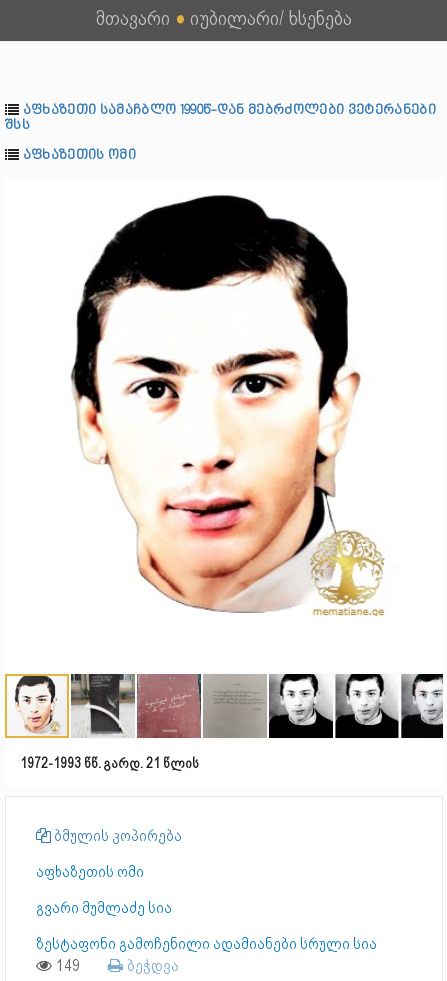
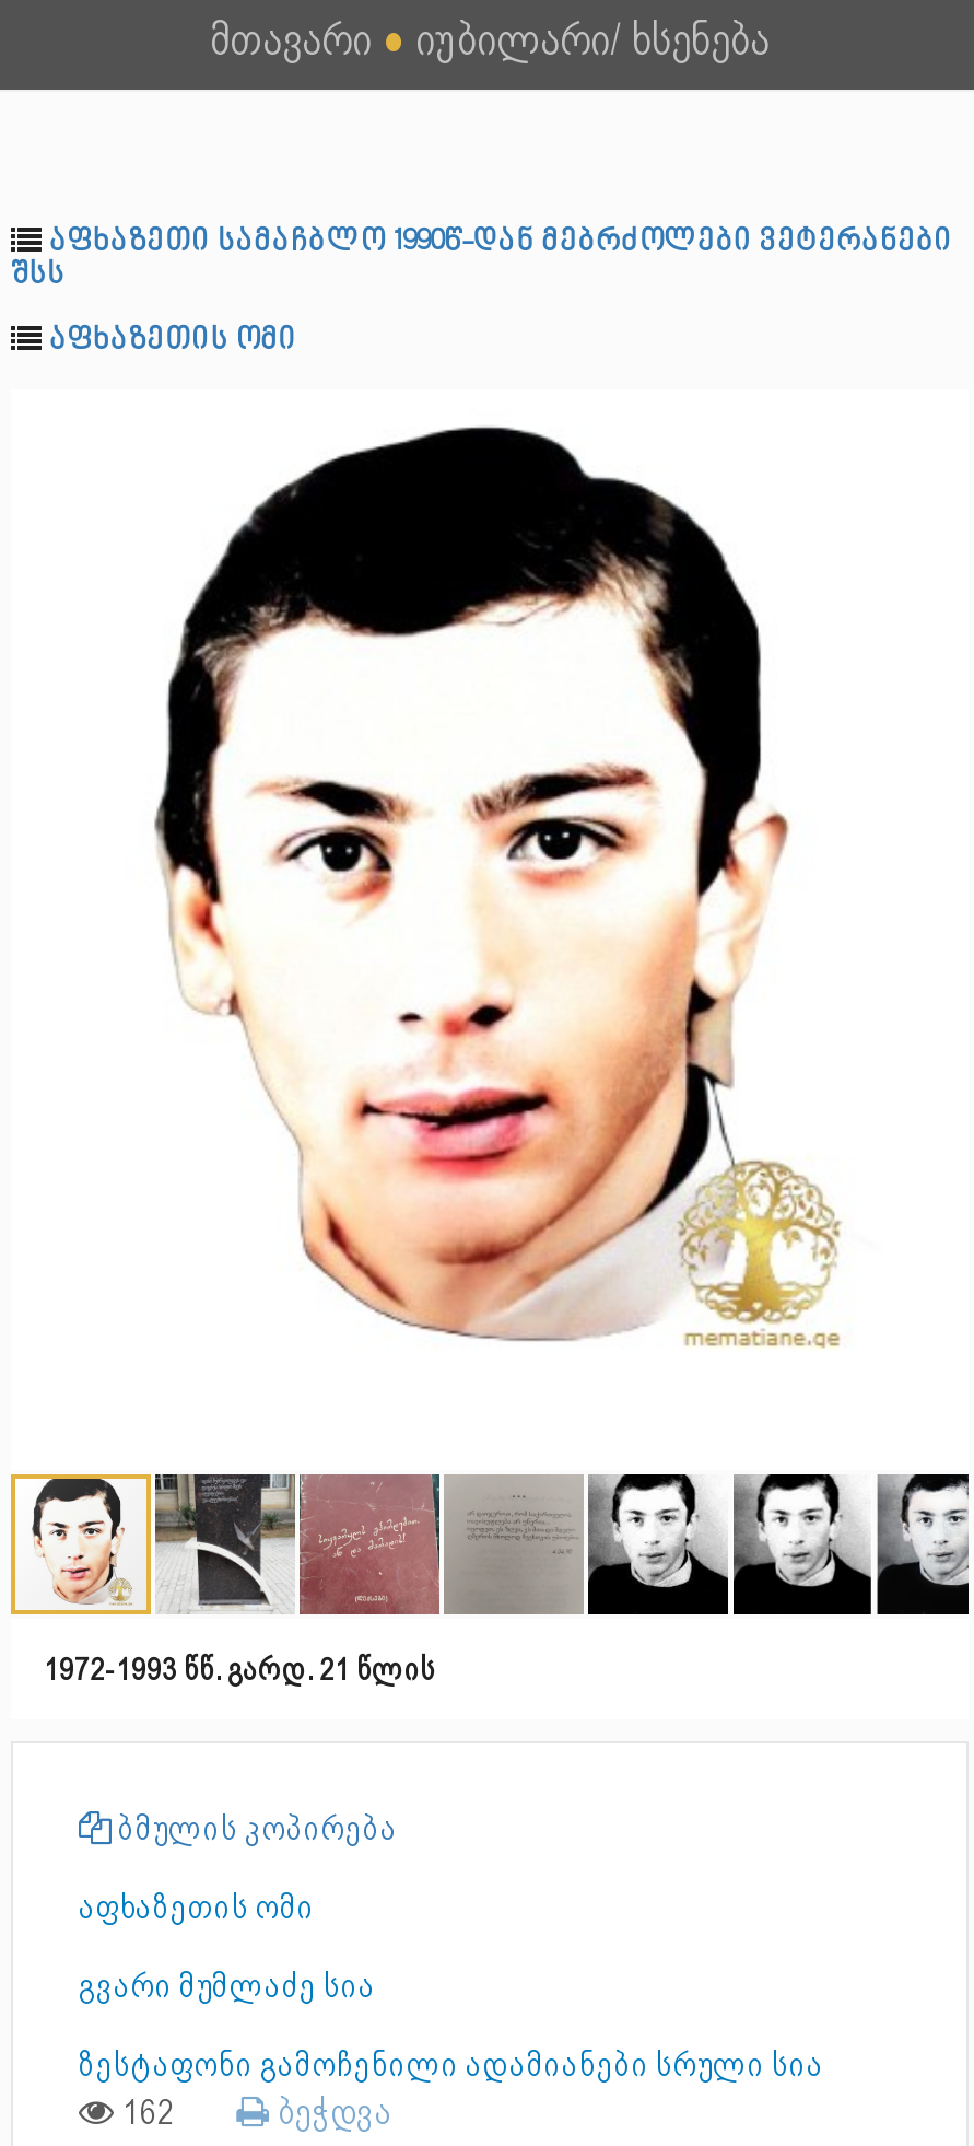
- 149 ბეჭდვა
+ 162 ბეჭდვა
